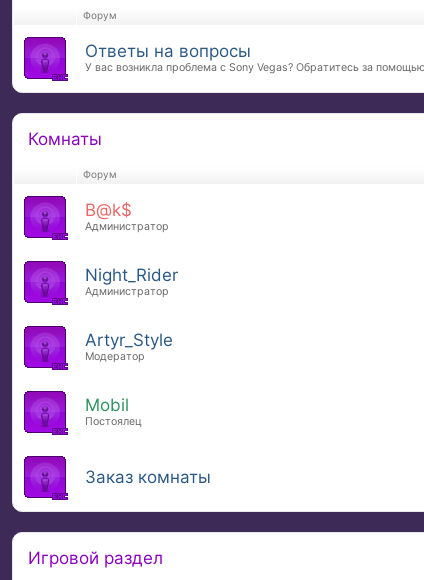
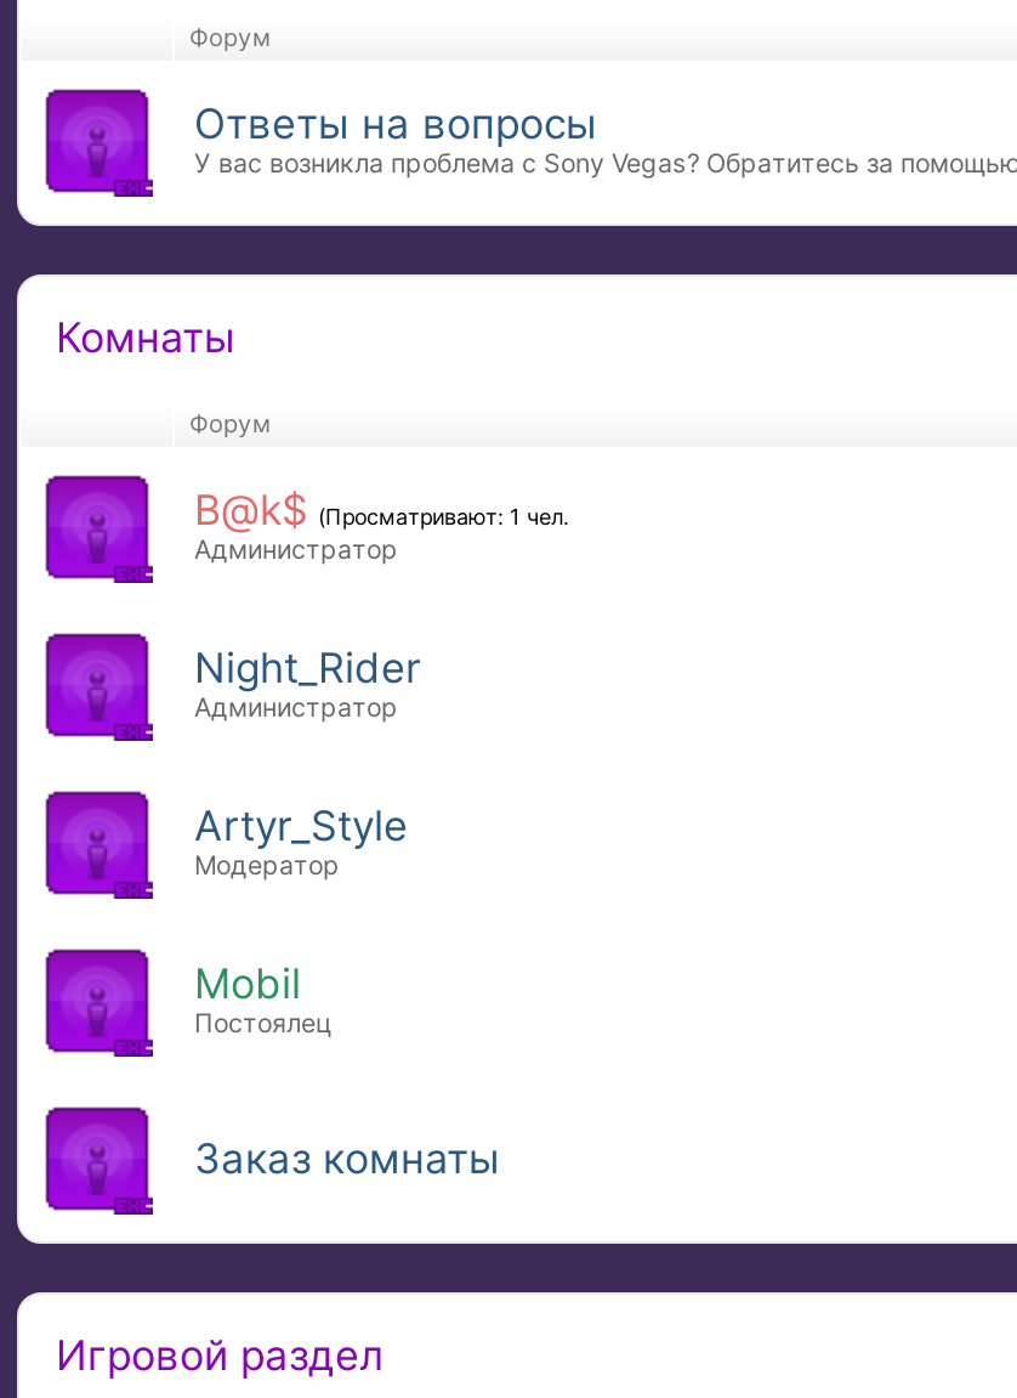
- B@k$
+ B@k$ (Просматривают: 1 чел.
